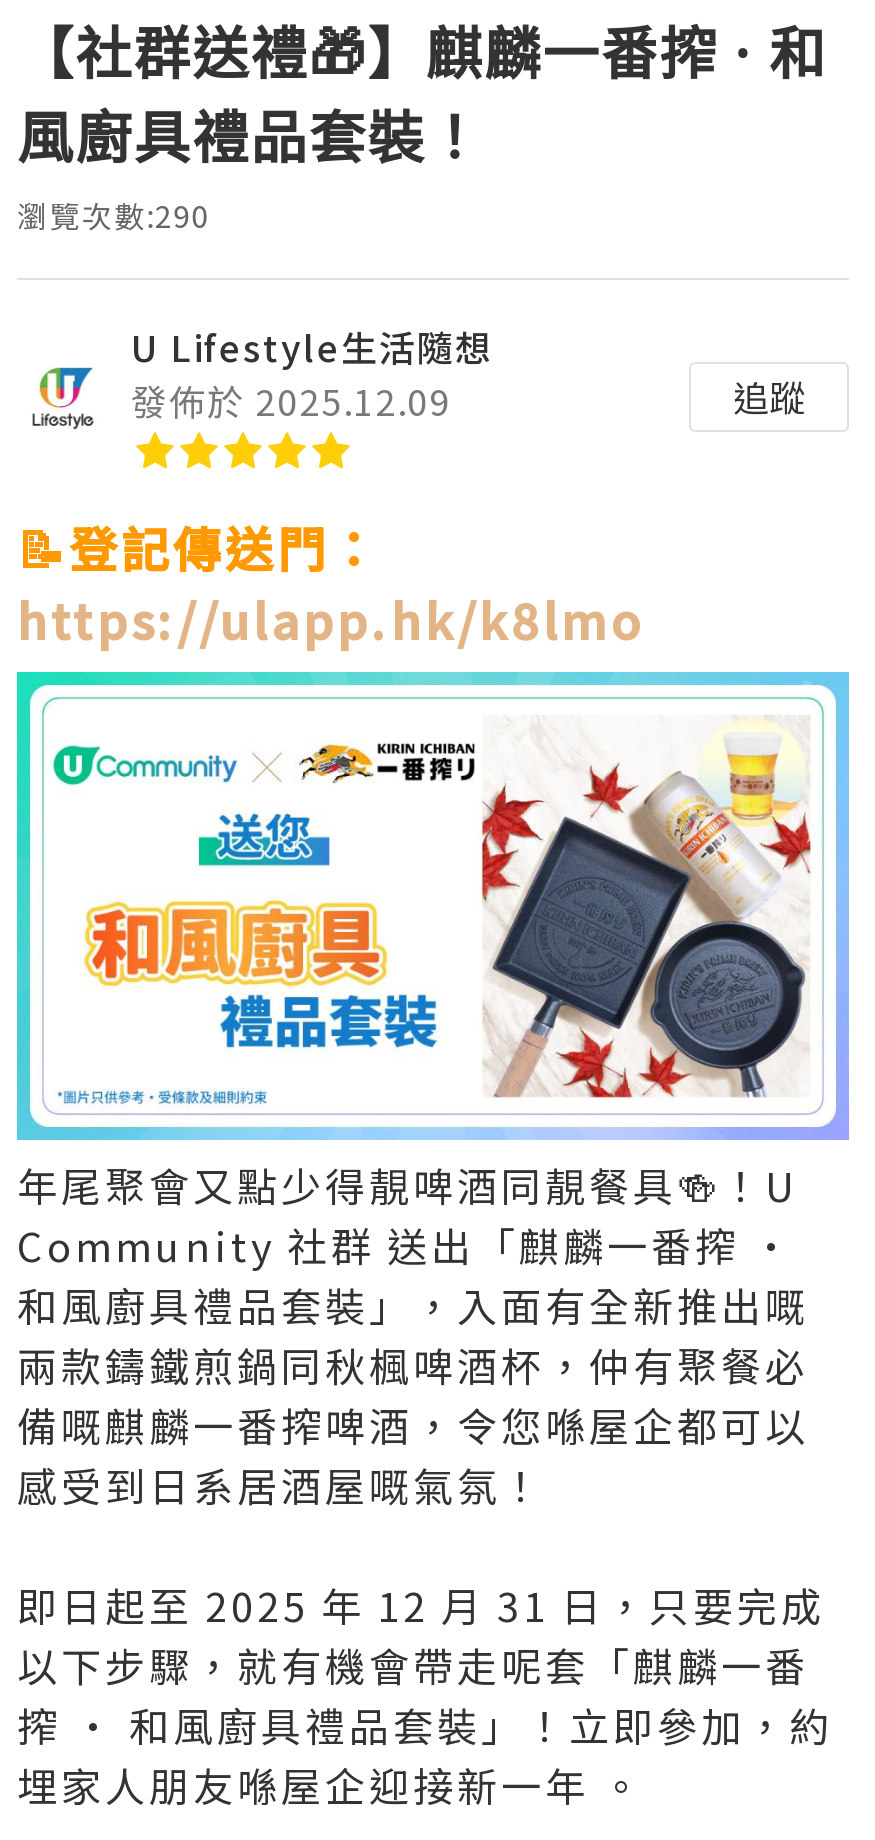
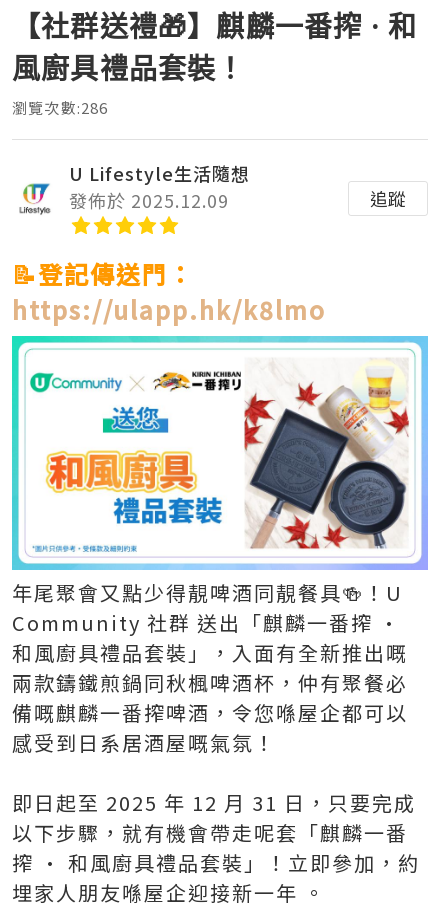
- 瀏覽次數:290
+ 瀏覽次數:286
